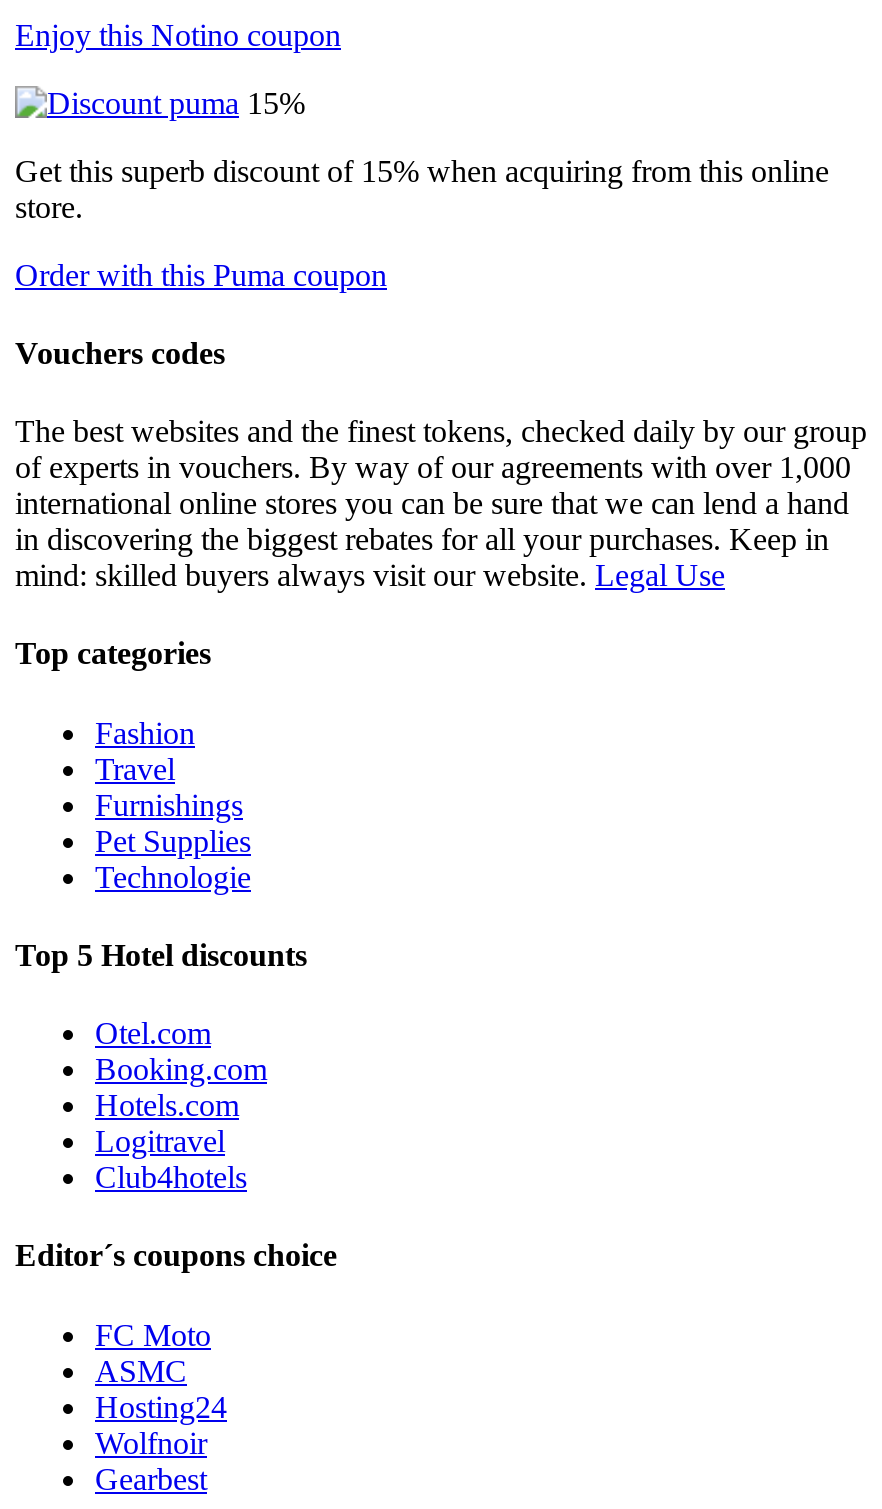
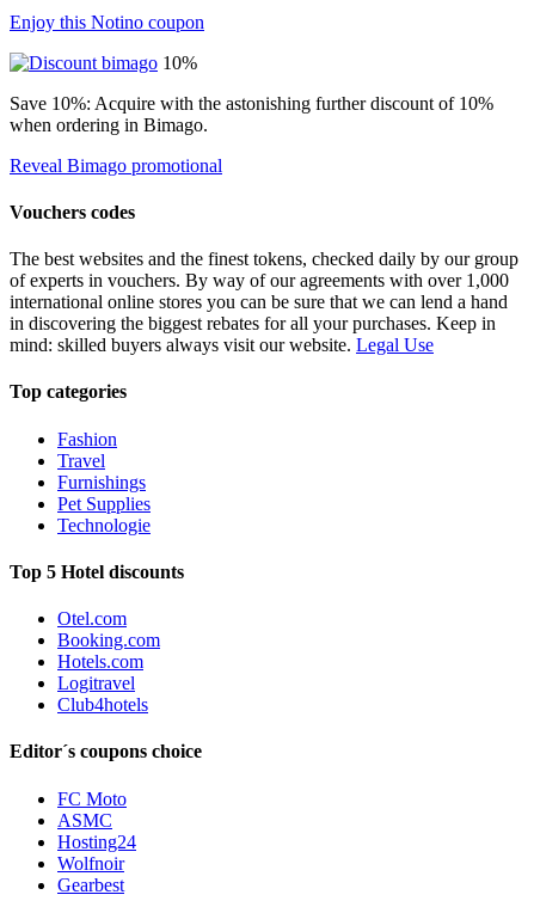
- 15%
+ 10%

- Get this superb discount of 15% when acquiring from this online
- store.
+ Save 10%: Acquire with the astonishing further discount of 10%
+ when ordering in Bimago.

- Order with this Puma coupon
+ Reveal Bimago promotional
